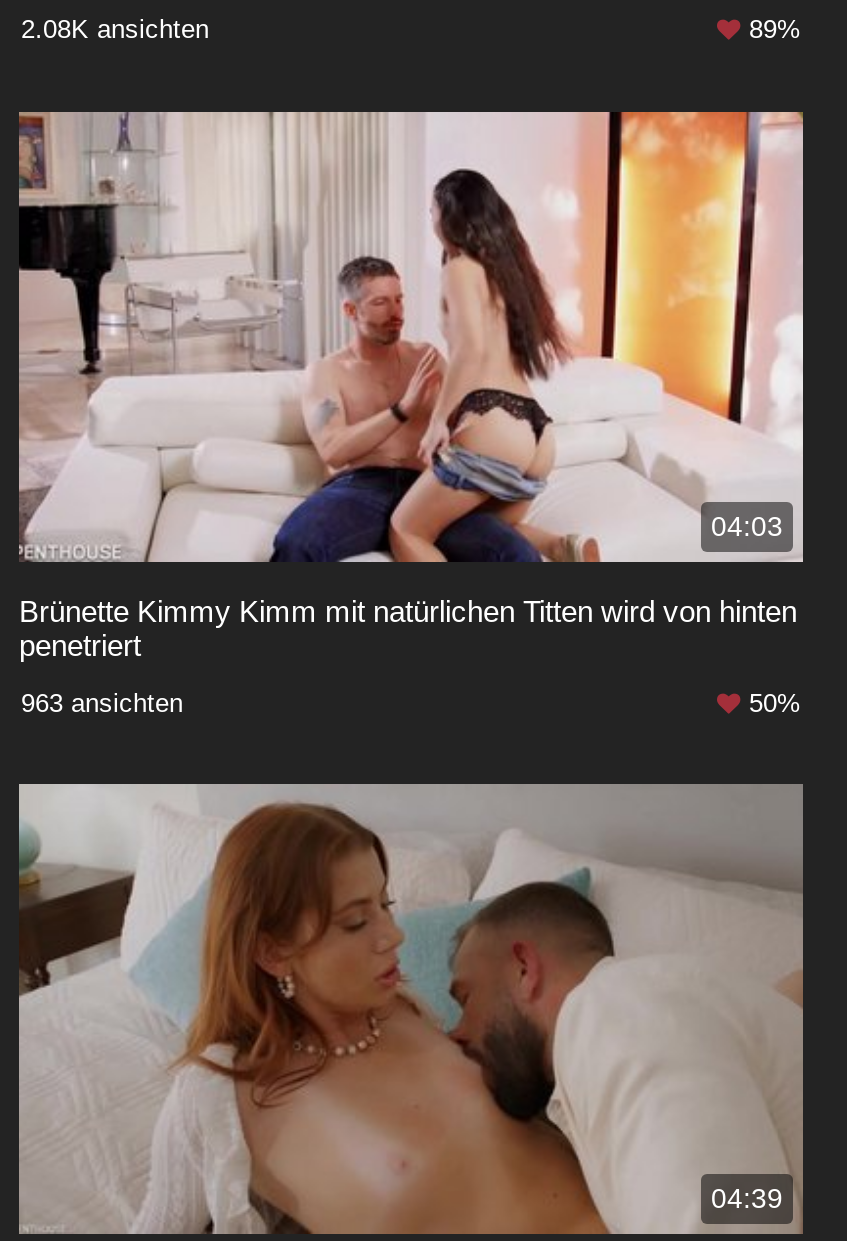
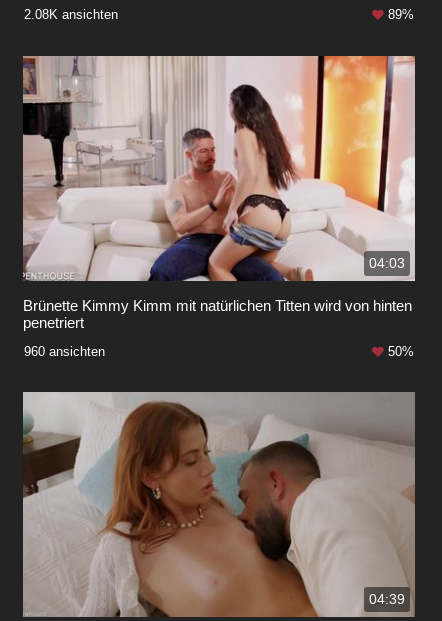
- 963 ansichten
+ 960 ansichten
